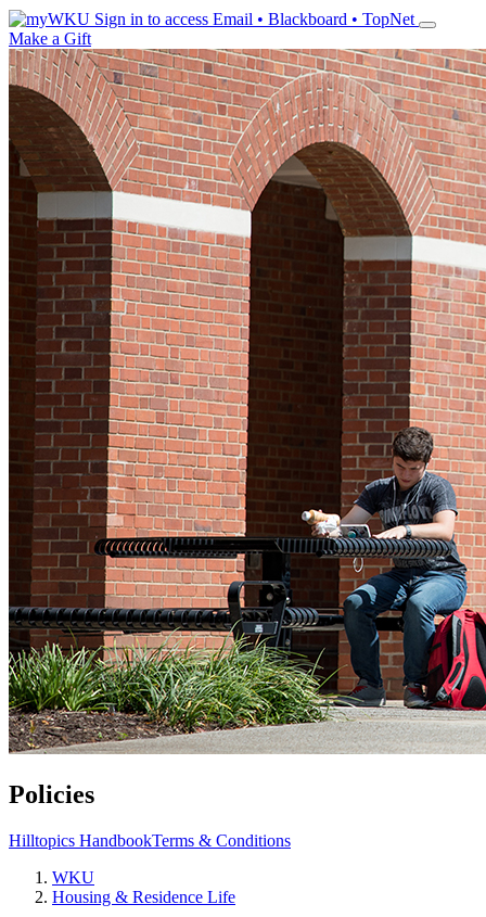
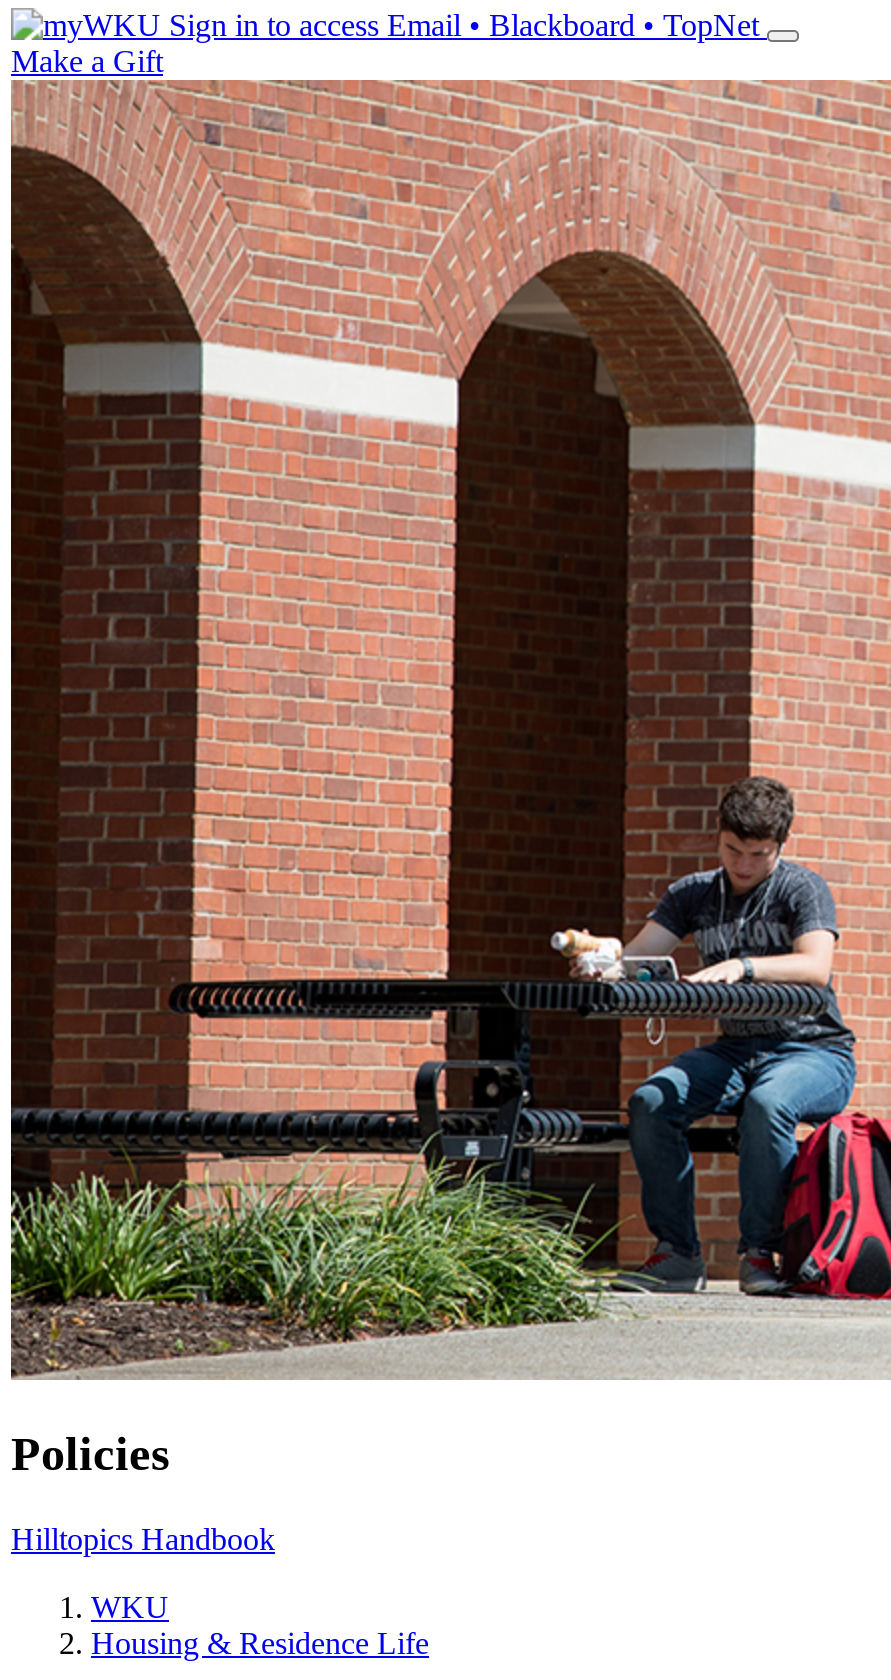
- Hilltopics HandbookTerms & Conditions
+ Hilltopics Handbook
